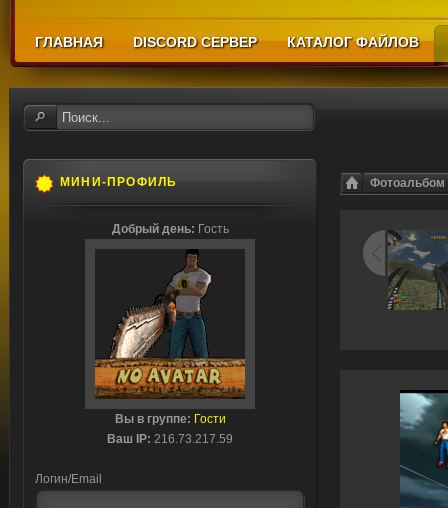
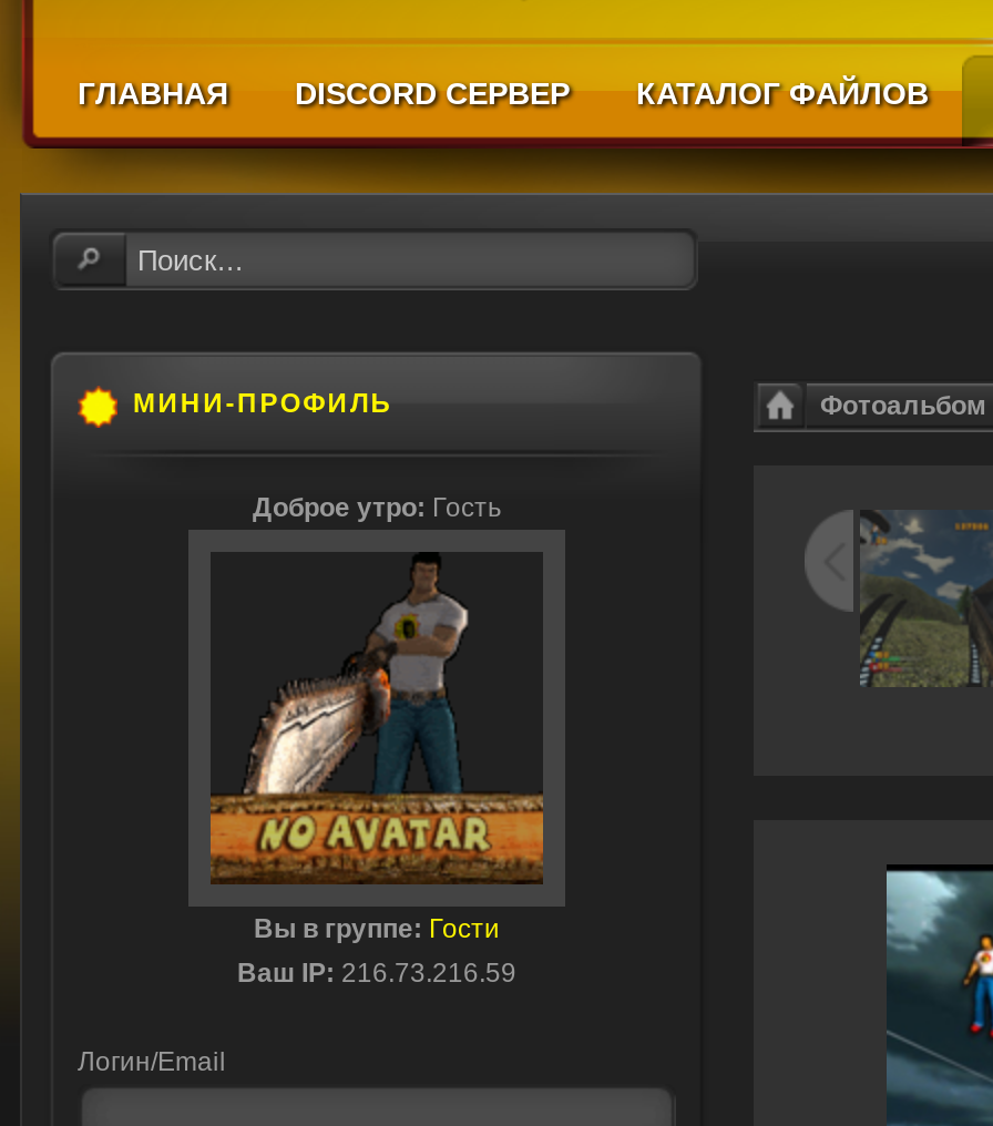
- Добрый день: Гость
+ Доброе утро: Гость

- Ваш IP: 216.73.217.59
+ Ваш IP: 216.73.216.59
